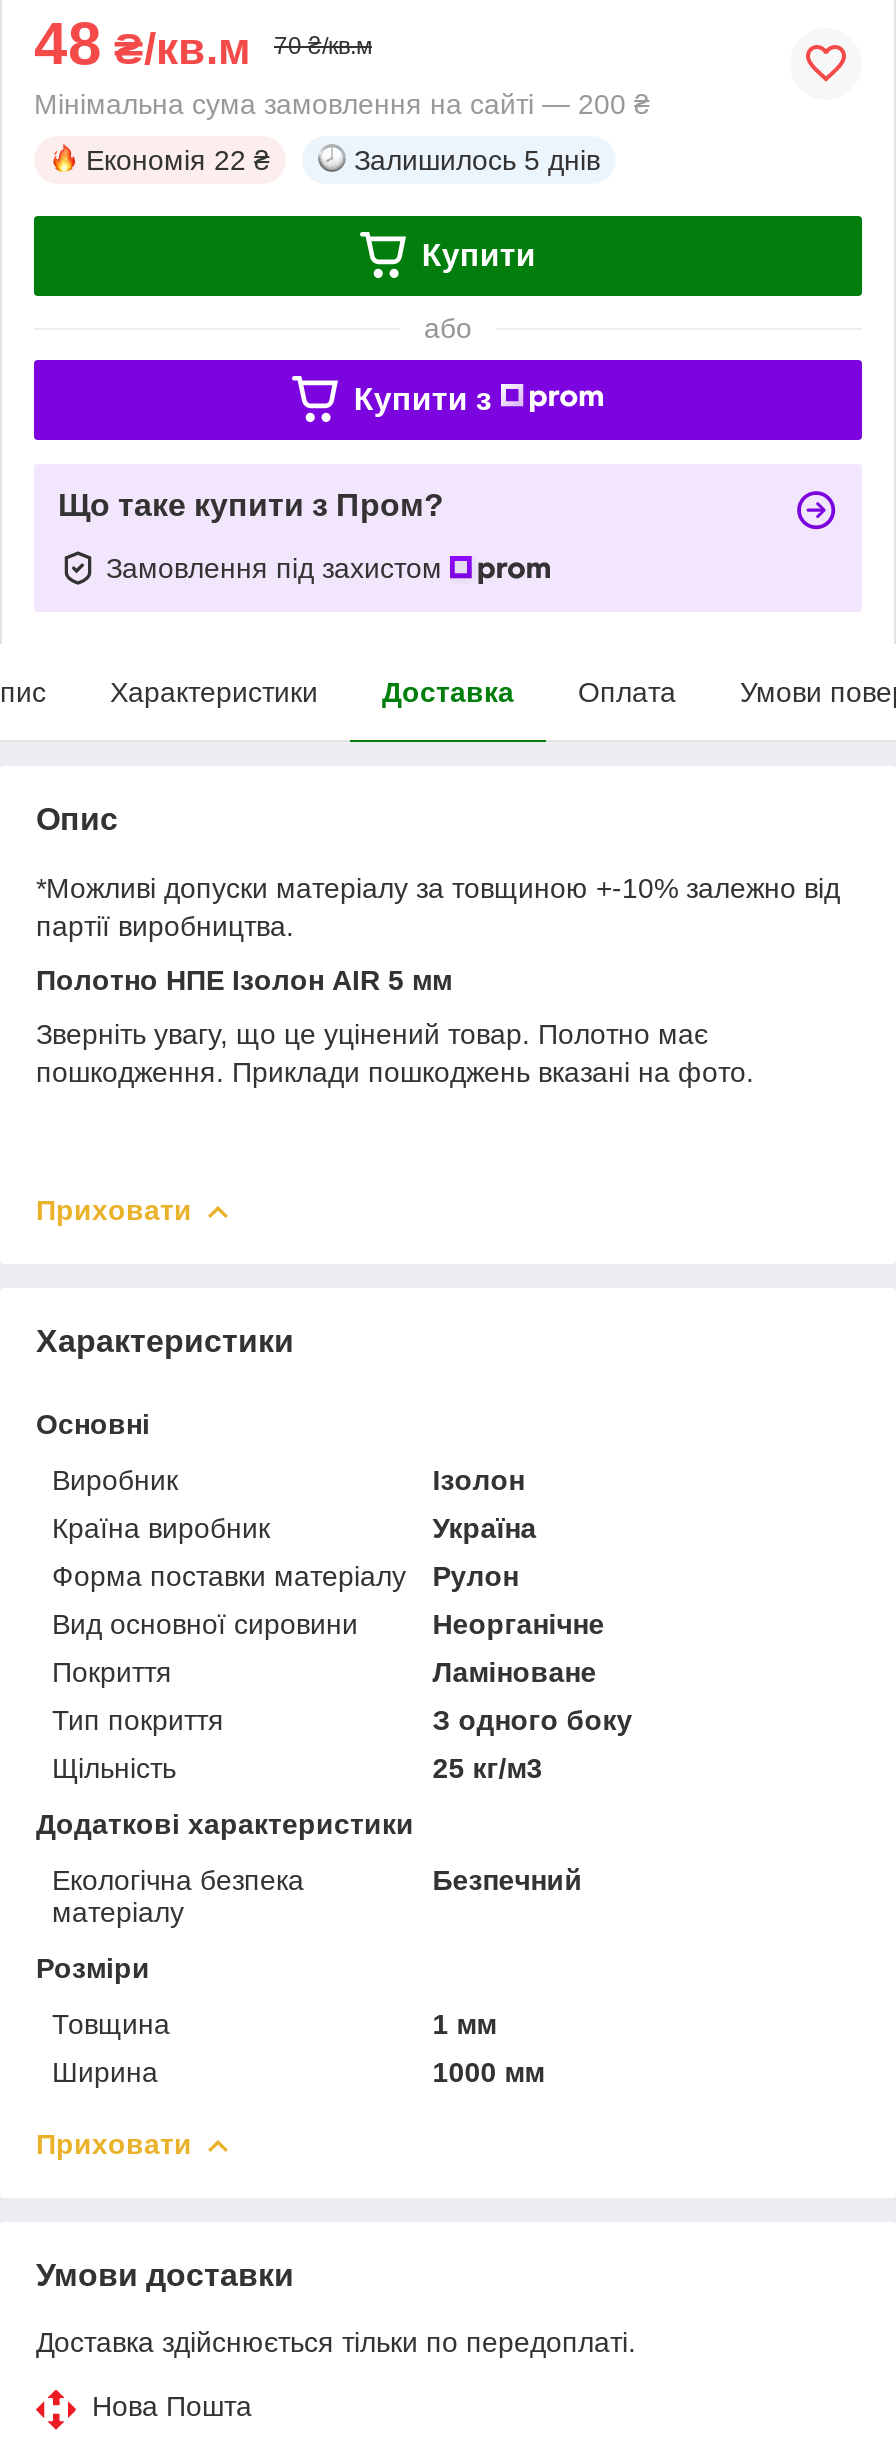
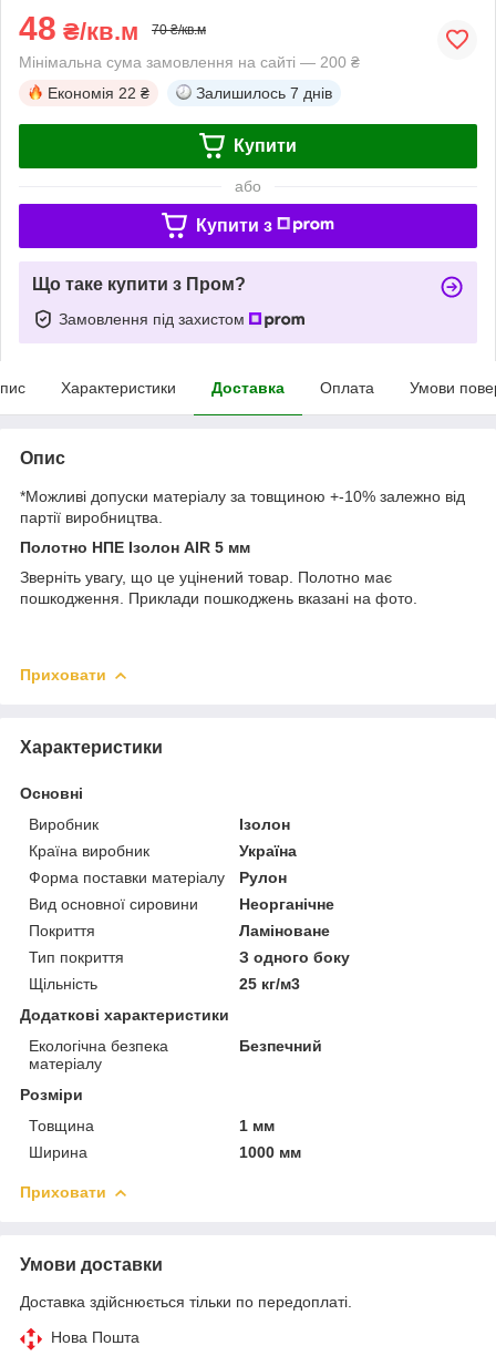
- Залишилось 5 днів
+ Залишилось 7 днів
